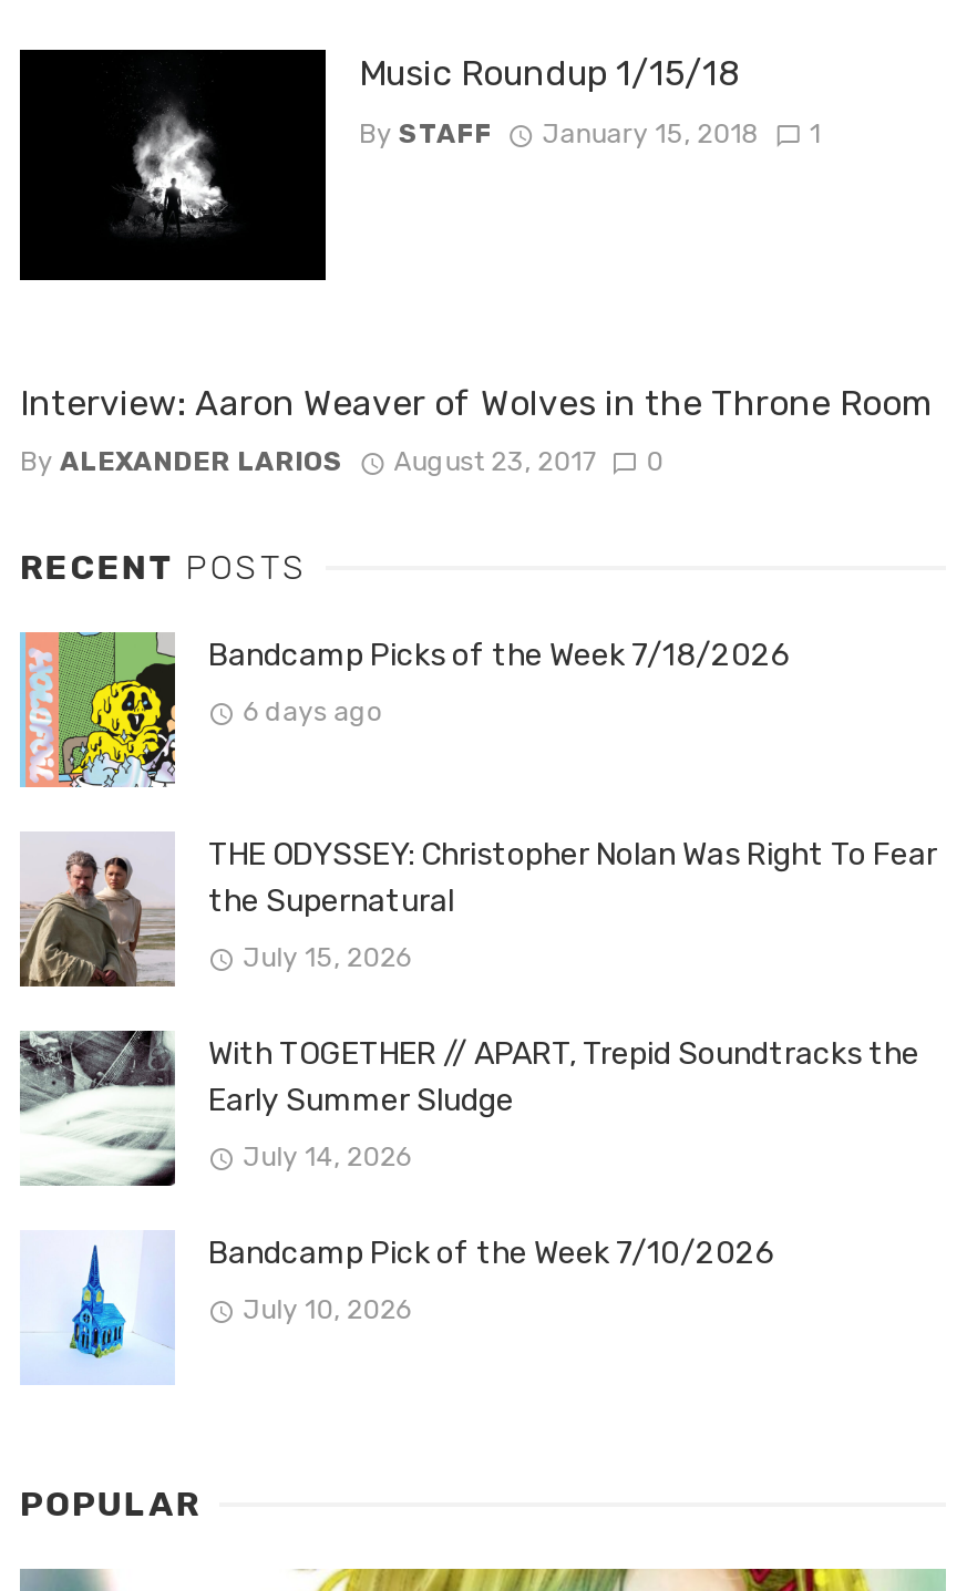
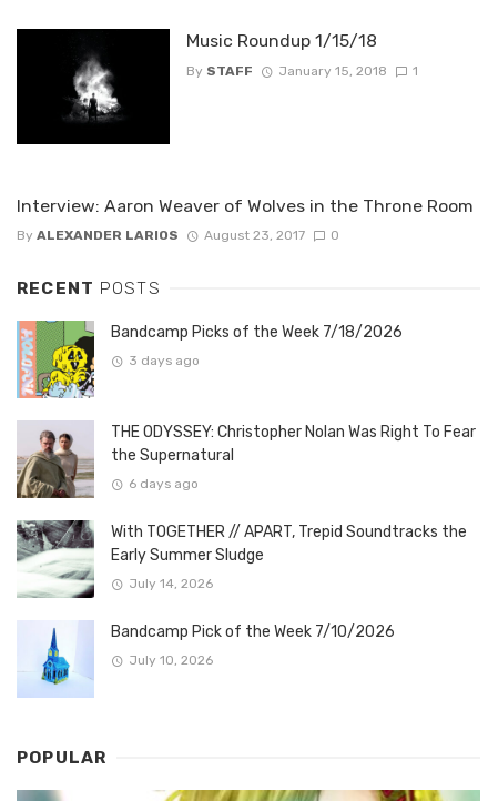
- 6 days ago
+ 3 days ago

- July 15, 2026
+ 6 days ago
